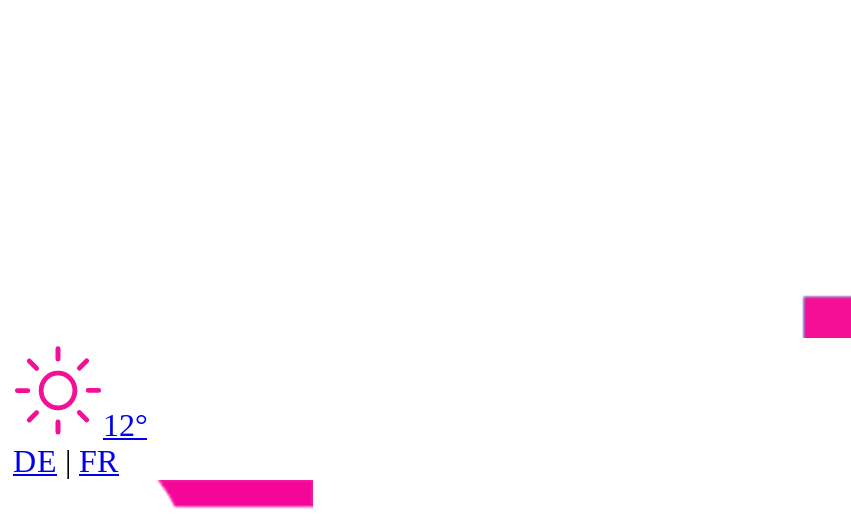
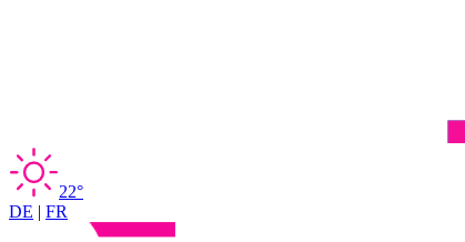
- 12°
+ 22°
